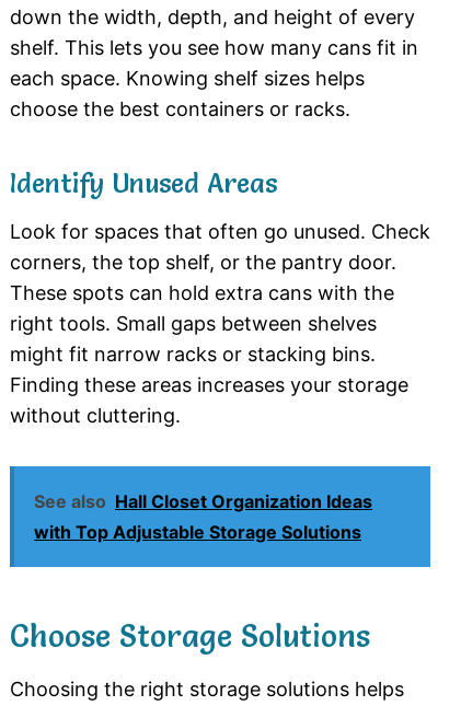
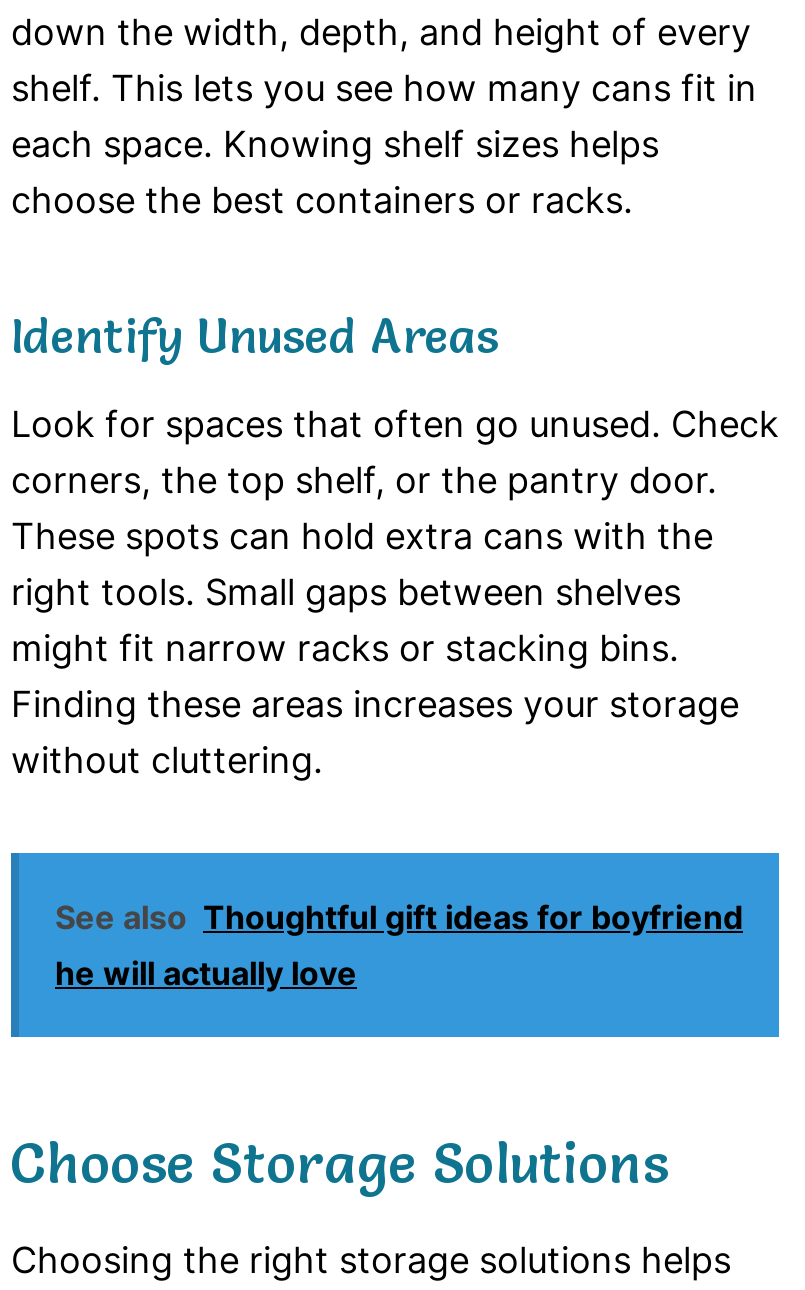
- See also Hall Closet Organization Ideas
- with Top Adjustable Storage Solutions
+ See also Thoughtful gift ideas for boyfriend
+ he will actually love
